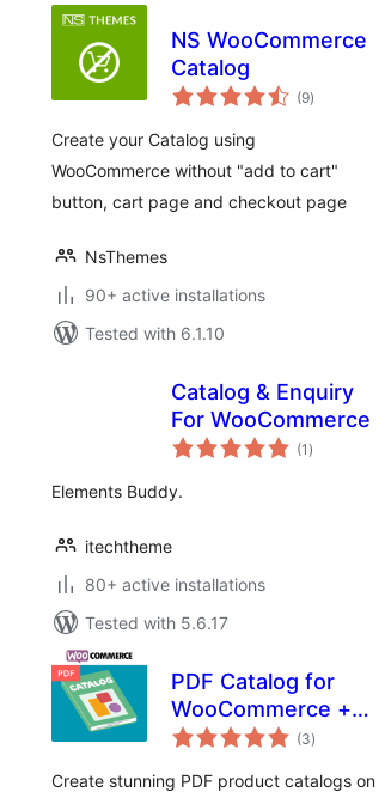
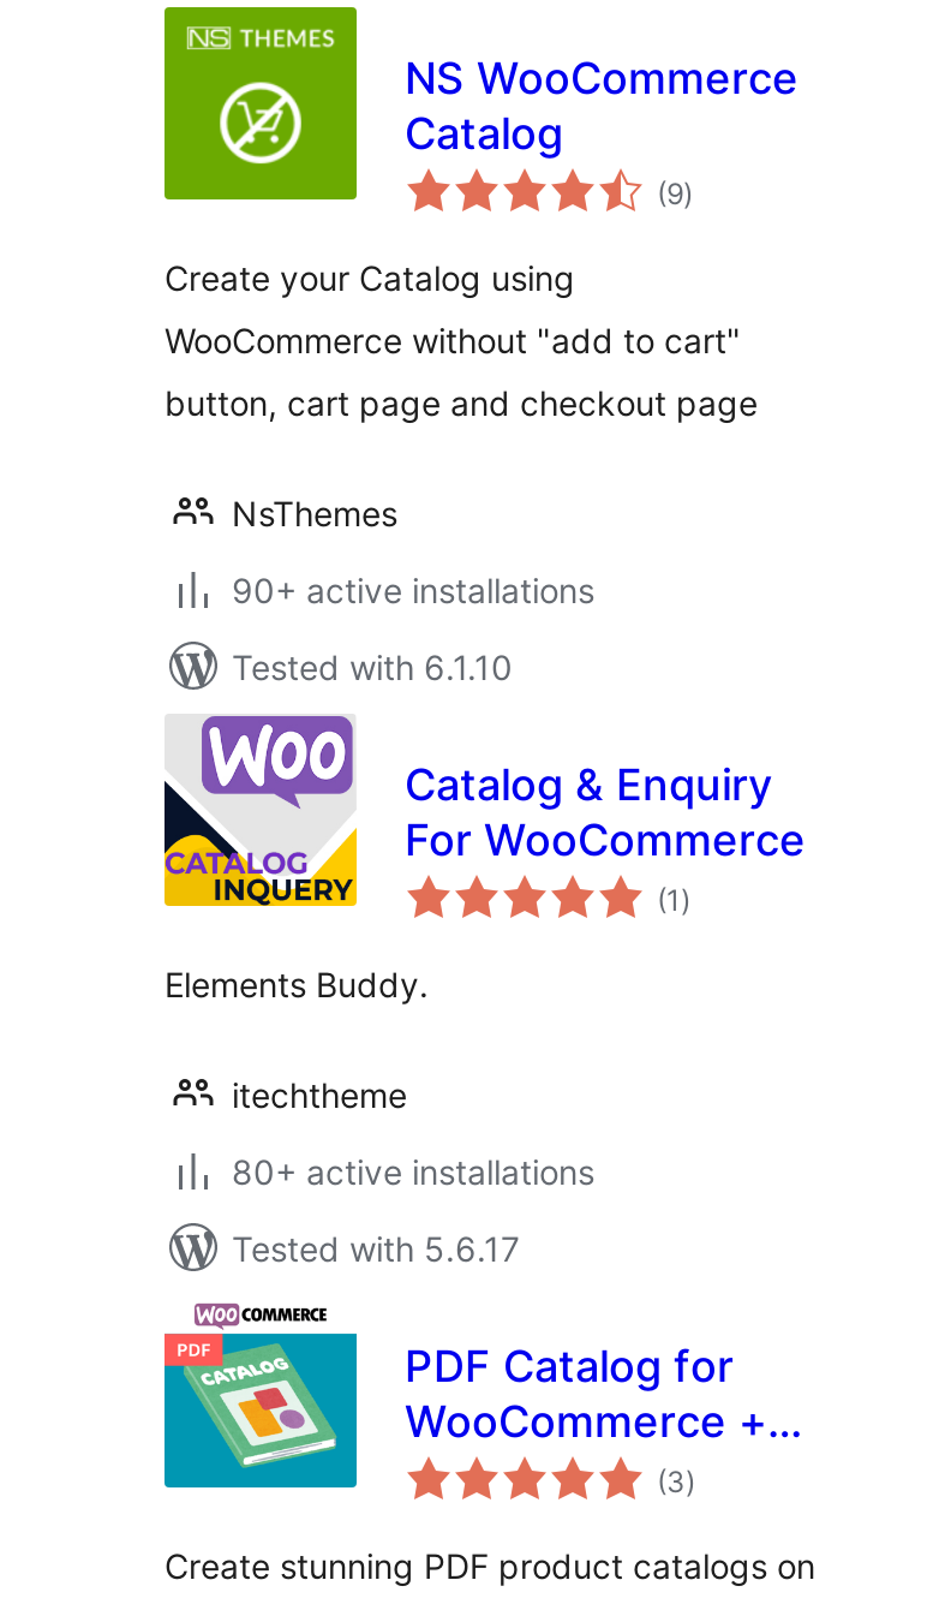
+ [image]
